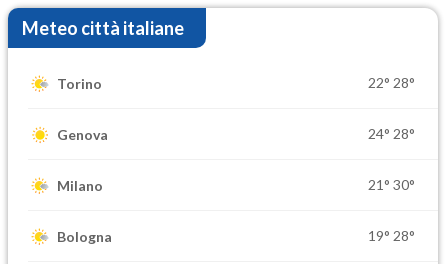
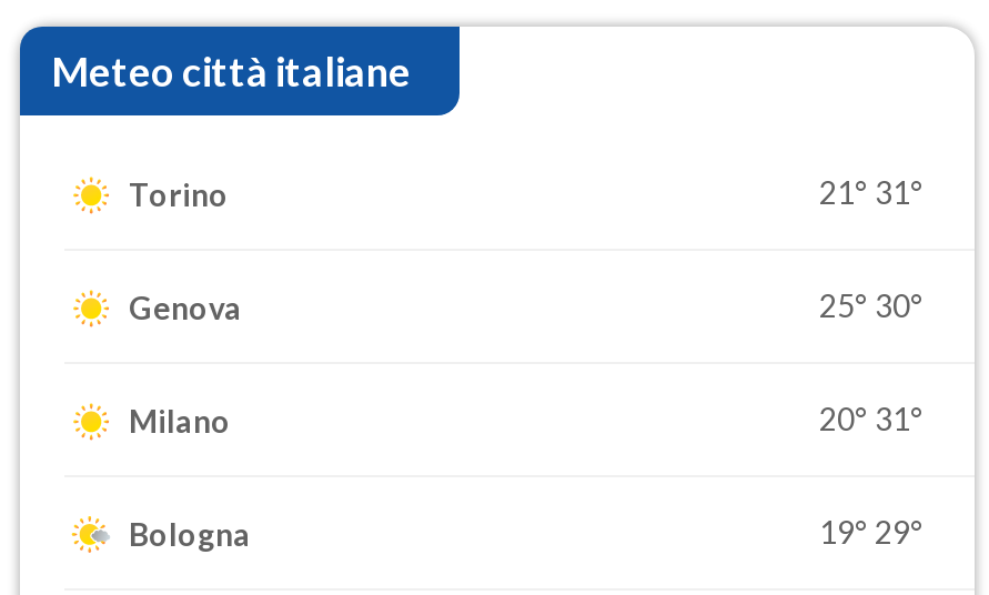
- 22° 28°
+ 21° 31°

- 24° 28°
+ 25° 30°

- 21° 30°
+ 20° 31°

- 19° 28°
+ 19° 29°
